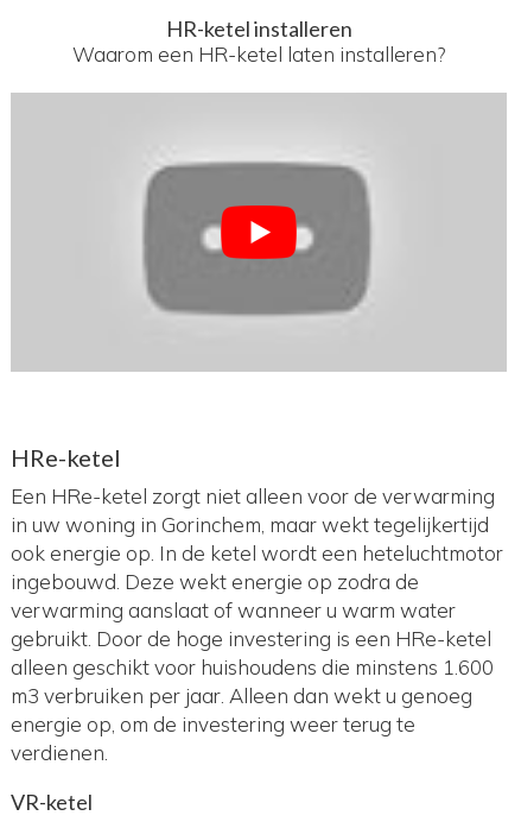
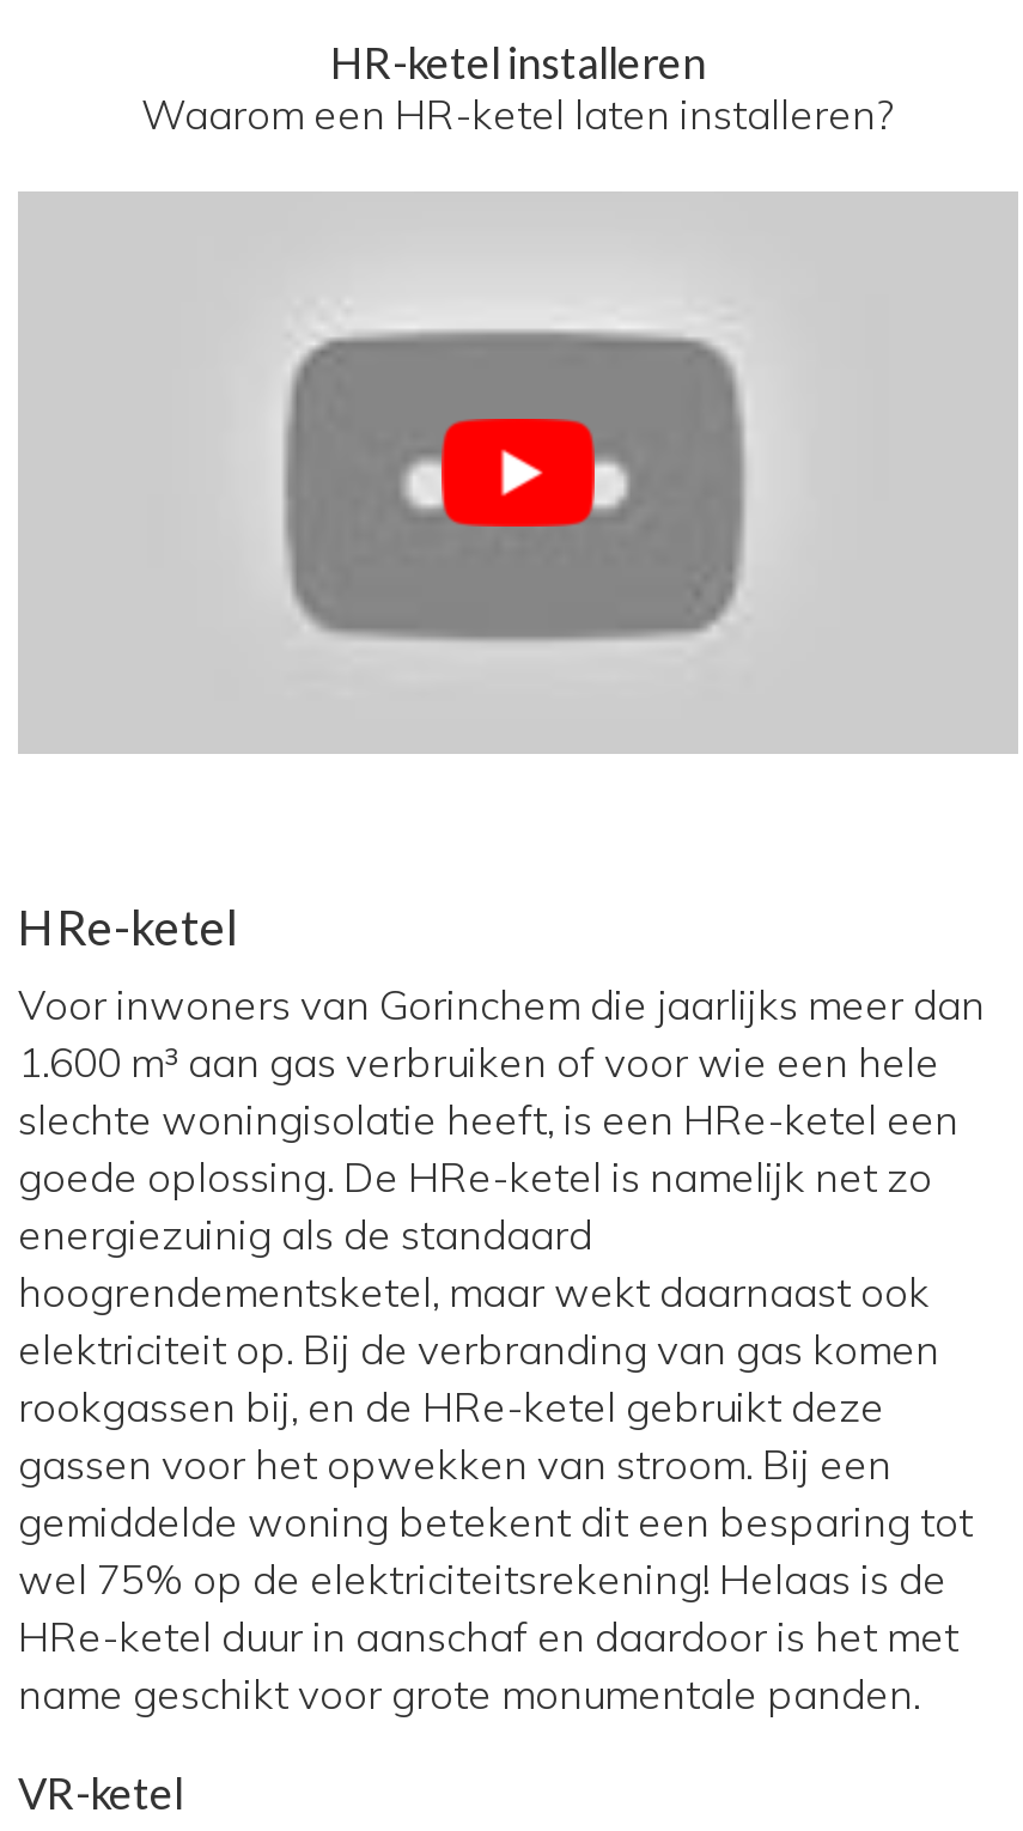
- Een HRe-ketel zorgt niet alleen voor de verwarming
- in uw woning in Gorinchem, maar wekt tegelijkertijd
- ook energie op. In de ketel wordt een heteluchtmotor
- ingebouwd. Deze wekt energie op zodra de
- verwarming aanslaat of wanneer u warm water
- gebruikt. Door de hoge investering is een HRe-ketel
- alleen geschikt voor huishoudens die minstens 1.600
- m3 verbruiken per jaar. Alleen dan wekt u genoeg
- energie op, om de investering weer terug te
- verdienen.
+ Voor inwoners van Gorinchem die jaarlijks meer dan
+ 1.600 m³ aan gas verbruiken of voor wie een hele
+ slechte woningisolatie heeft, is een HRe-ketel een
+ goede oplossing. De HRe-ketel is namelijk net zo
+ energiezuinig als de standaard
+ hoogrendementsketel, maar wekt daarnaast ook
+ elektriciteit op. Bij de verbranding van gas komen
+ rookgassen bij, en de HRe-ketel gebruikt deze
+ gassen voor het opwekken van stroom. Bij een
+ gemiddelde woning betekent dit een besparing tot
+ wel 75% op de elektriciteitsrekening! Helaas is de
+ HRe-ketel duur in aanschaf en daardoor is het met
+ name geschikt voor grote monumentale panden.
